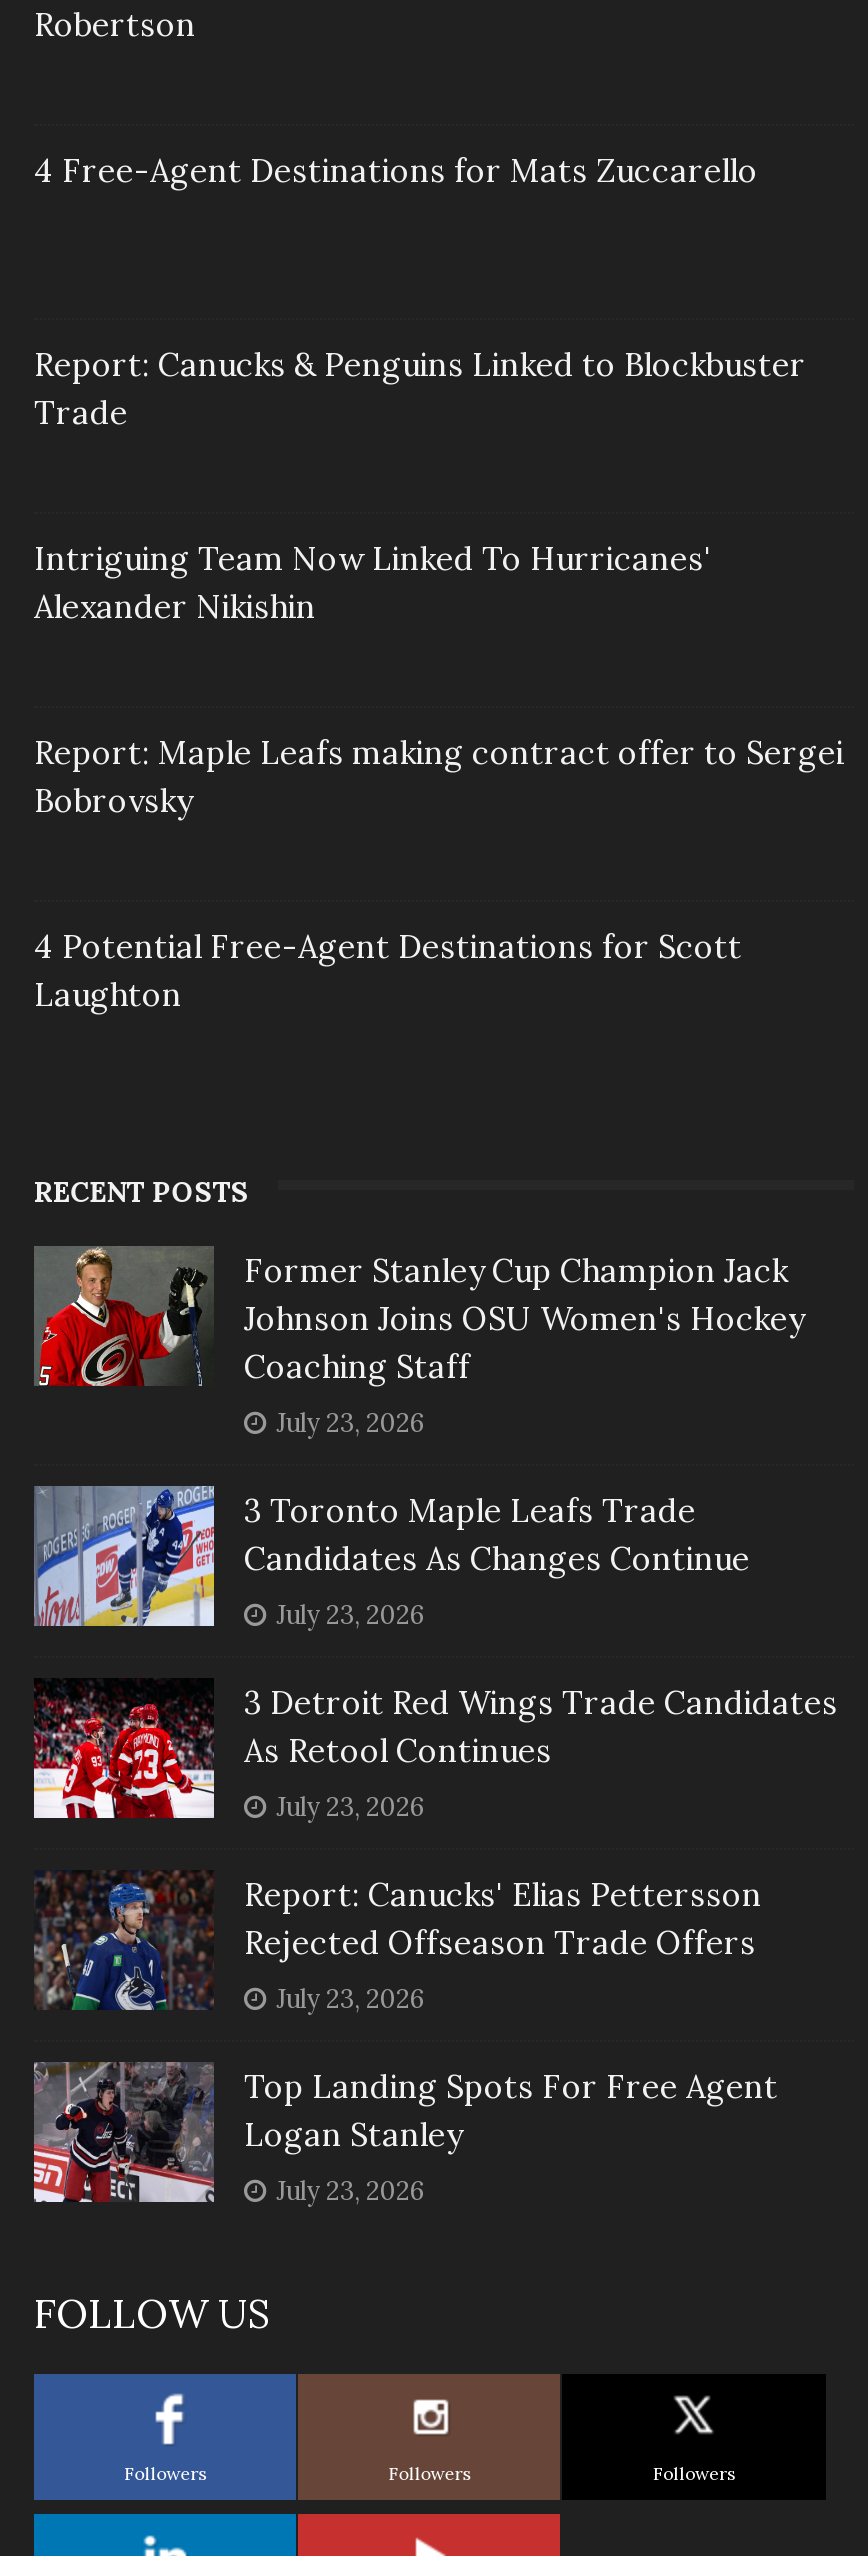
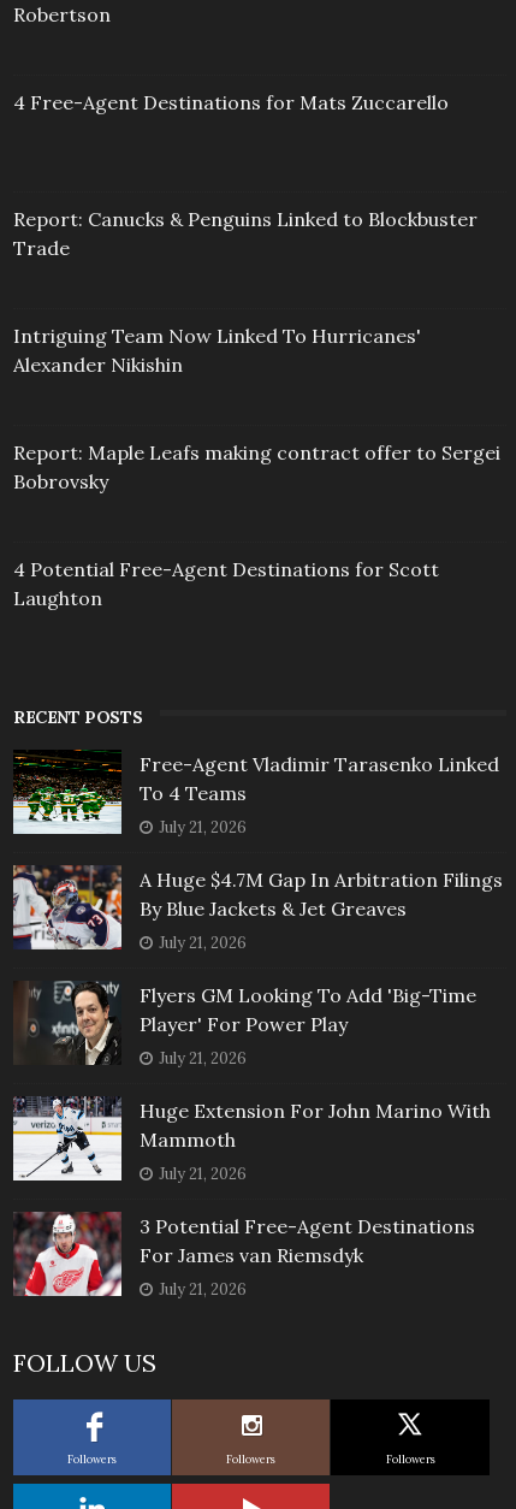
- [image]
- Former Stanley Cup Champion Jack
- Johnson Joins OSU Women's Hockey
- Coaching Staff
+ [image]
+ Free-Agent Vladimir Tarasenko Linked
+ To 4 Teams

- July 23, 2026
+ July 21, 2026

- [image]
- 3 Toronto Maple Leafs Trade
- Candidates As Changes Continue
+ [image]
+ A Huge $4.7M Gap In Arbitration Filings
+ By Blue Jackets & Jet Greaves

- July 23, 2026
+ July 21, 2026

- [image]
- 3 Detroit Red Wings Trade Candidates
- As Retool Continues
+ [image]
+ Flyers GM Looking To Add 'Big-Time
+ Player' For Power Play

- July 23, 2026
+ July 21, 2026

- [image]
- Report: Canucks' Elias Pettersson
- Rejected Offseason Trade Offers
+ [image]
+ Huge Extension For John Marino With
+ Mammoth

- July 23, 2026
+ July 21, 2026

- [image]
- Top Landing Spots For Free Agent
- Logan Stanley
+ [image]
+ 3 Potential Free-Agent Destinations
+ For James van Riemsdyk

- July 23, 2026
+ July 21, 2026
